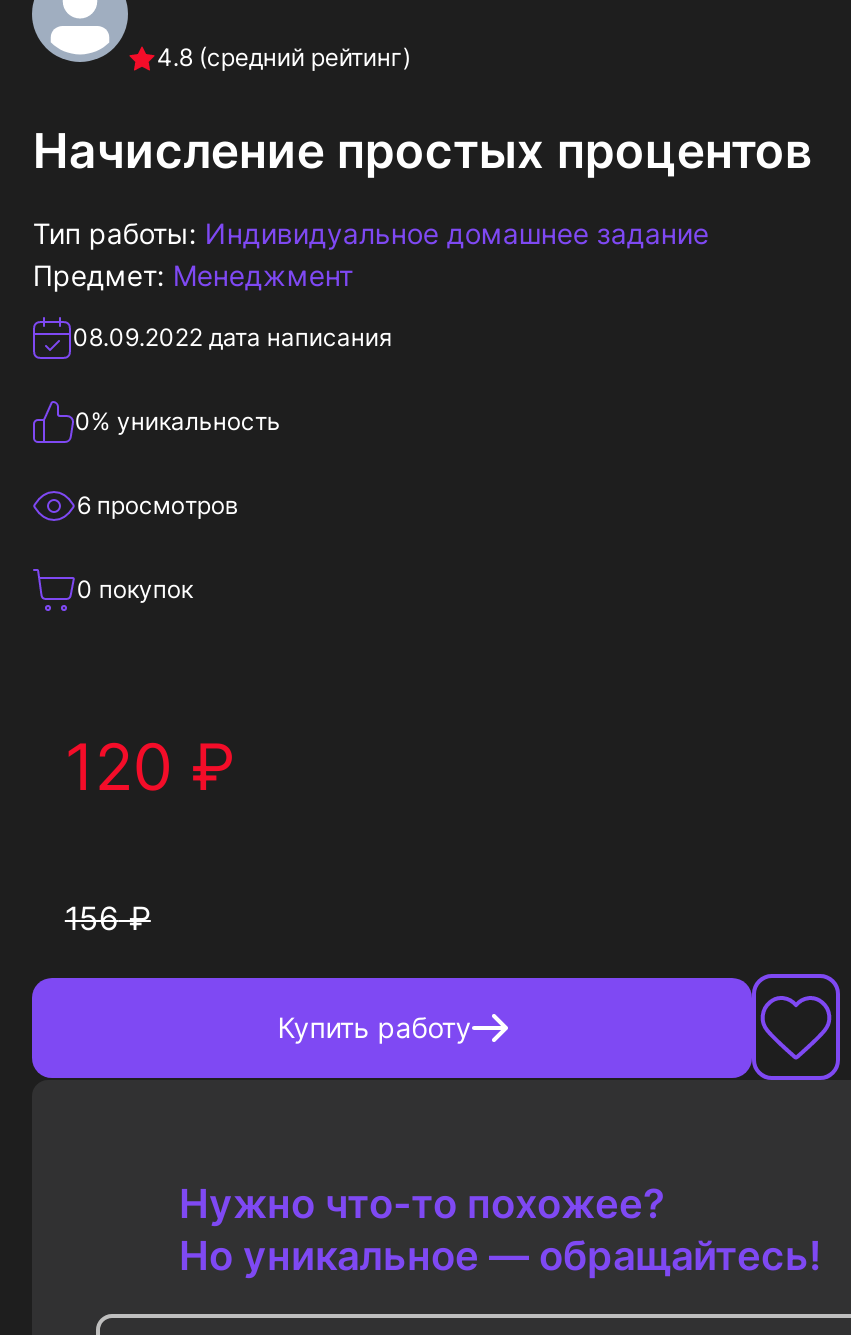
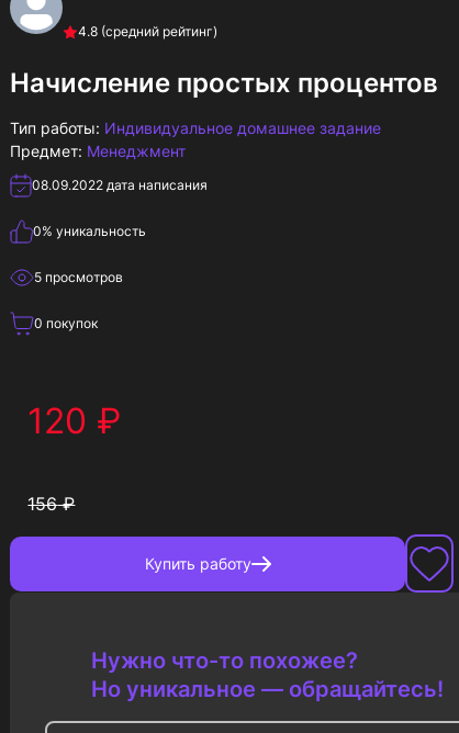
- 6 просмотров
+ 5 просмотров
